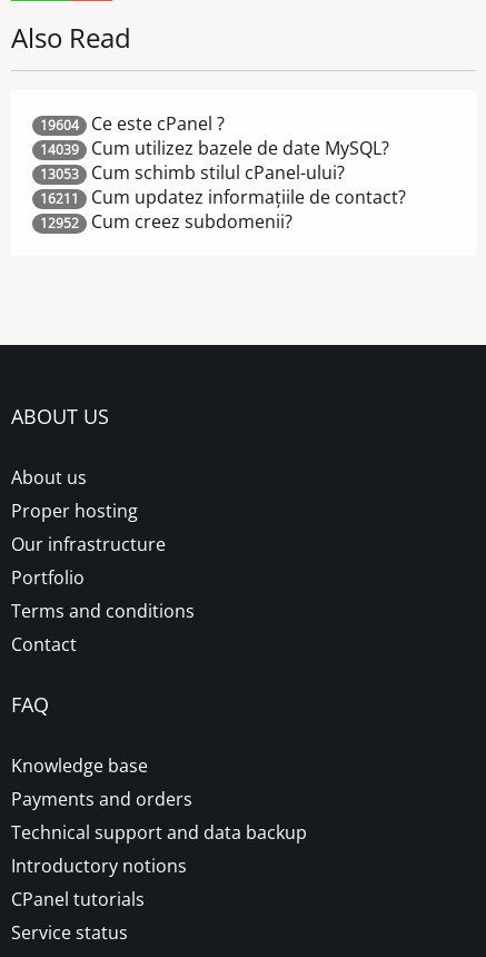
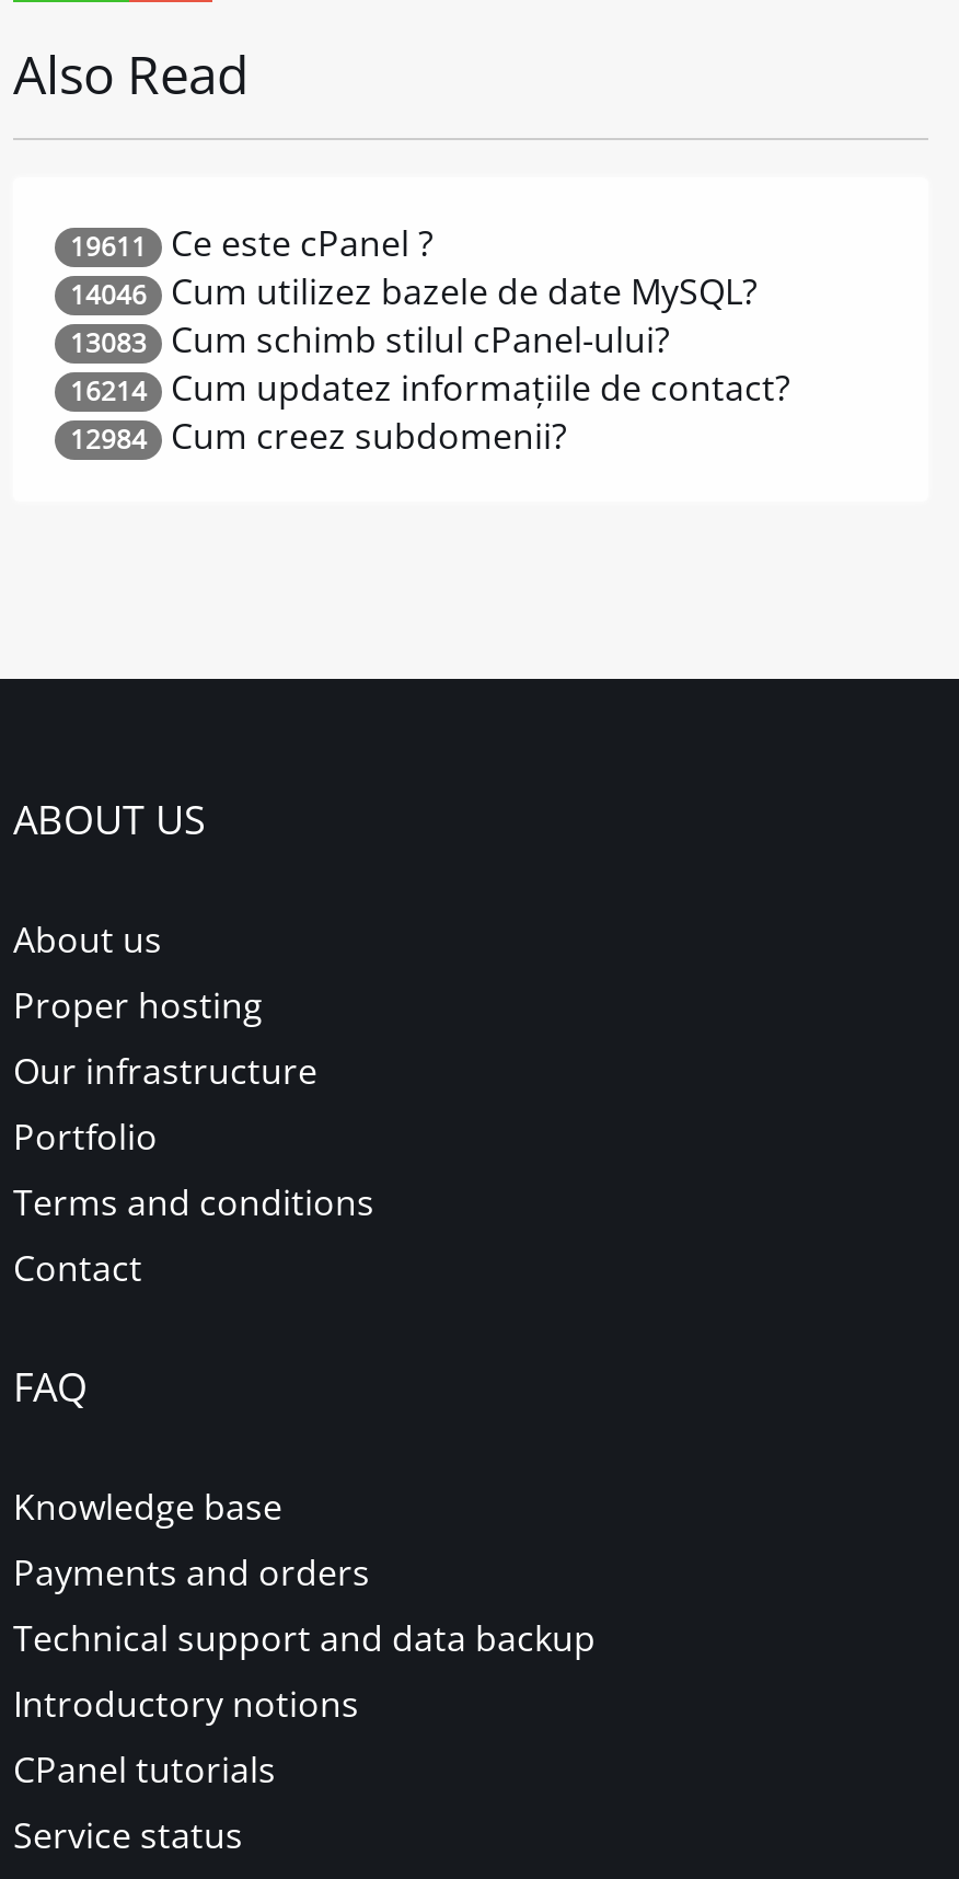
- 19604 Ce este cPanel ?
+ 19611 Ce este cPanel ?

- 14039 Cum utilizez bazele de date MySQL?
+ 14046 Cum utilizez bazele de date MySQL?

- 13053 Cum schimb stilul cPanel-ului?
+ 13083 Cum schimb stilul cPanel-ului?

- 16211 Cum updatez informațiile de contact?
+ 16214 Cum updatez informațiile de contact?

- 12952 Cum creez subdomenii?
+ 12984 Cum creez subdomenii?
